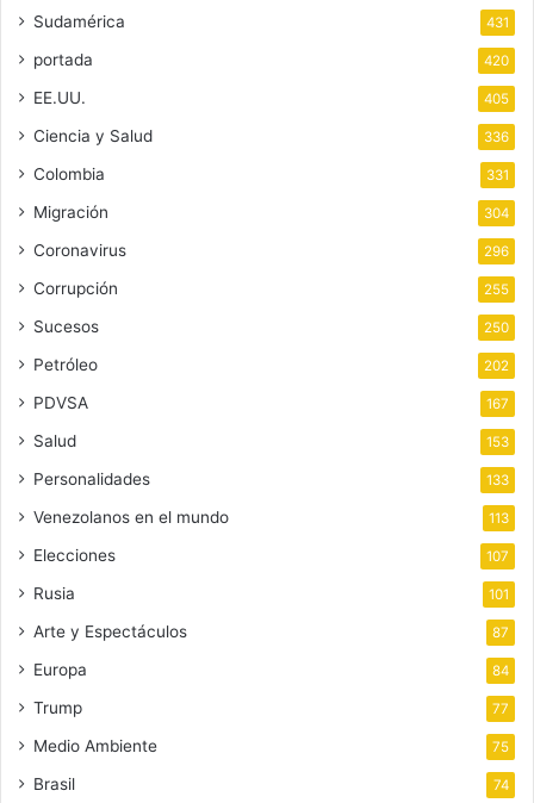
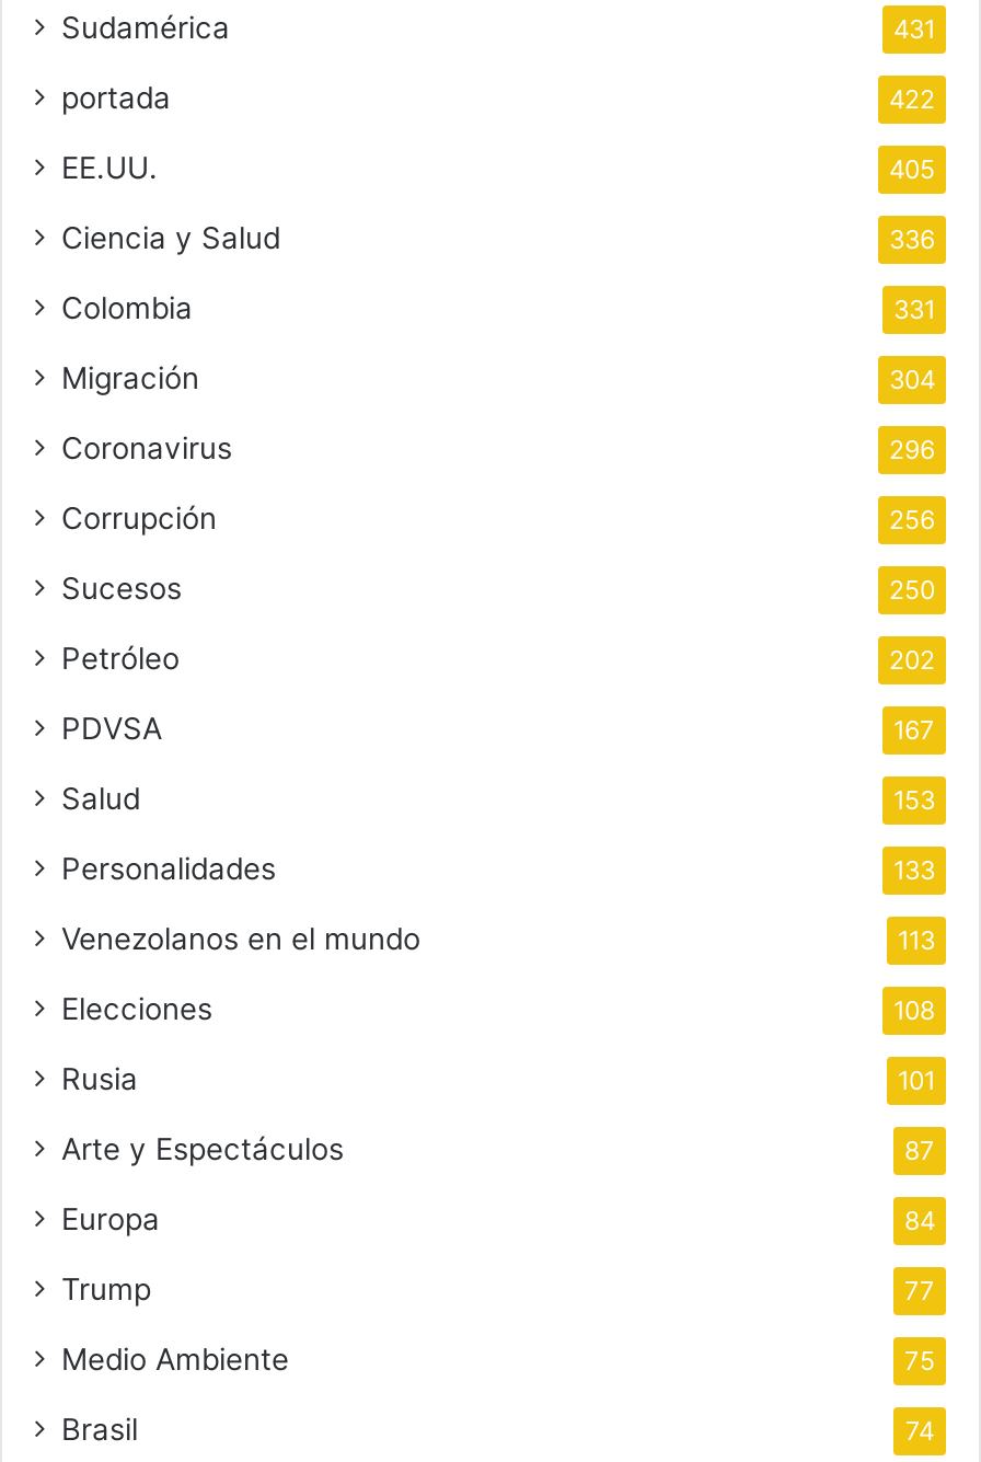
- 420
+ 422

- 255
+ 256

- 107
+ 108
